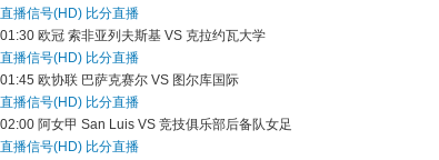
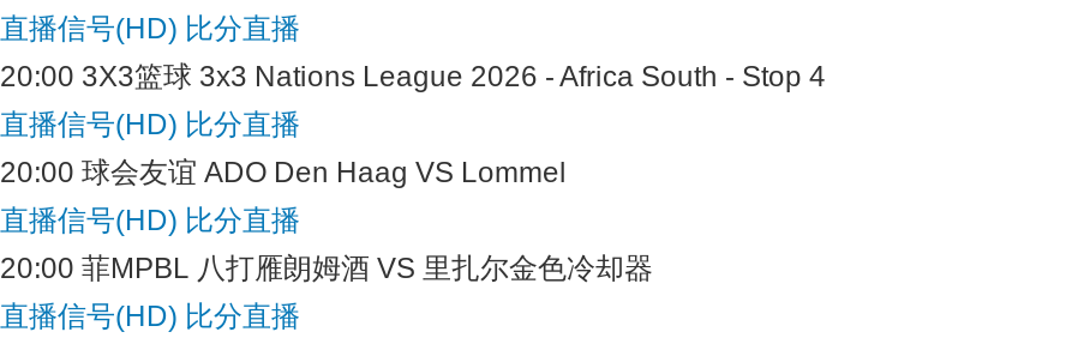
- 01:30 欧冠索非亚列夫斯基 VS 克拉约瓦大学
+ 20:00 3X3篮球3x3 Nations League 2026 - Africa South - Stop 4

- 01:45 欧协联巴萨克赛尔 VS 图尔库国际
+ 20:00 球会友谊ADO Den Haag VS Lommel

- 02:00 阿女甲San Luis VS 竞技俱乐部后备队女足
+ 20:00 菲MPBL八打雁朗姆酒 VS 里扎尔金色冷却器
